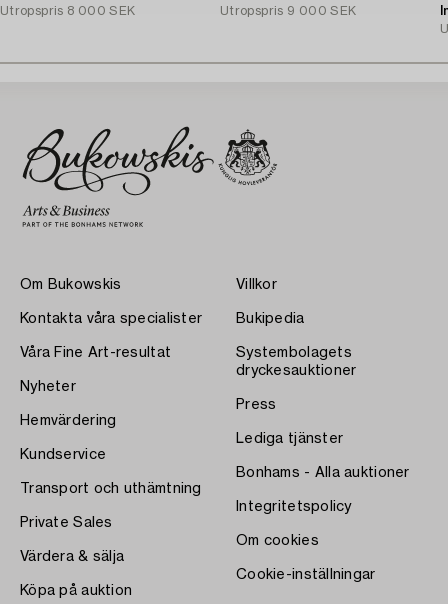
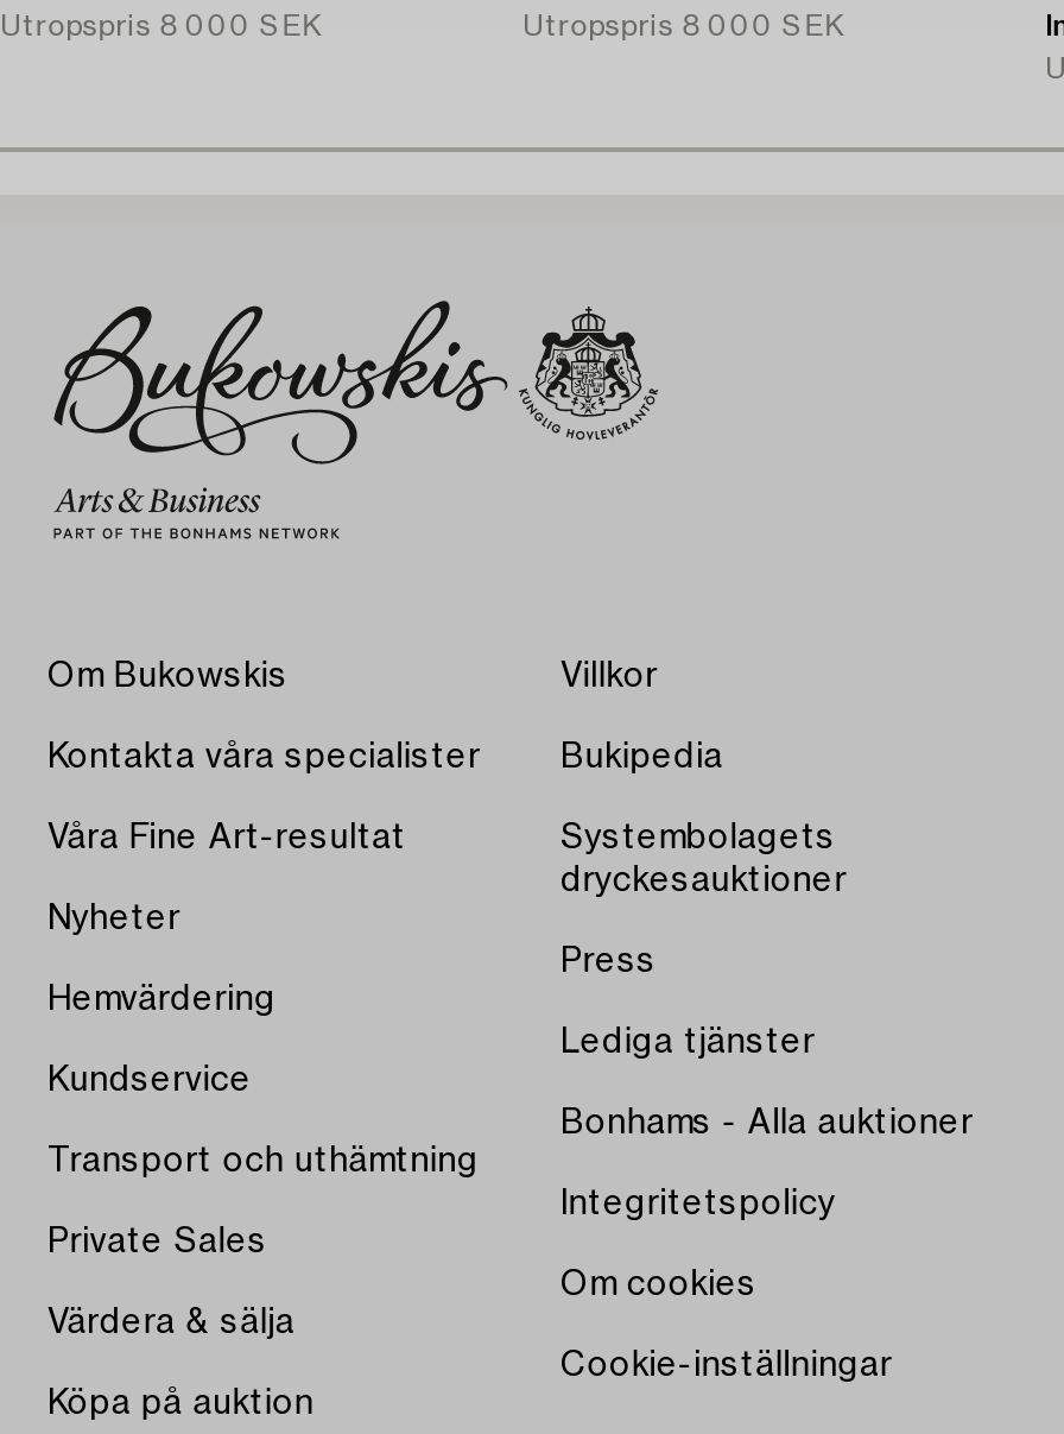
- Utropspris 9 000 SEK
+ Utropspris 8 000 SEK
